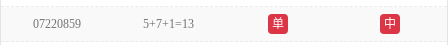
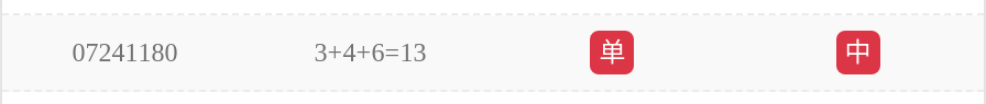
- 07220859
+ 07241180

- 5+7+1=13
+ 3+4+6=13
